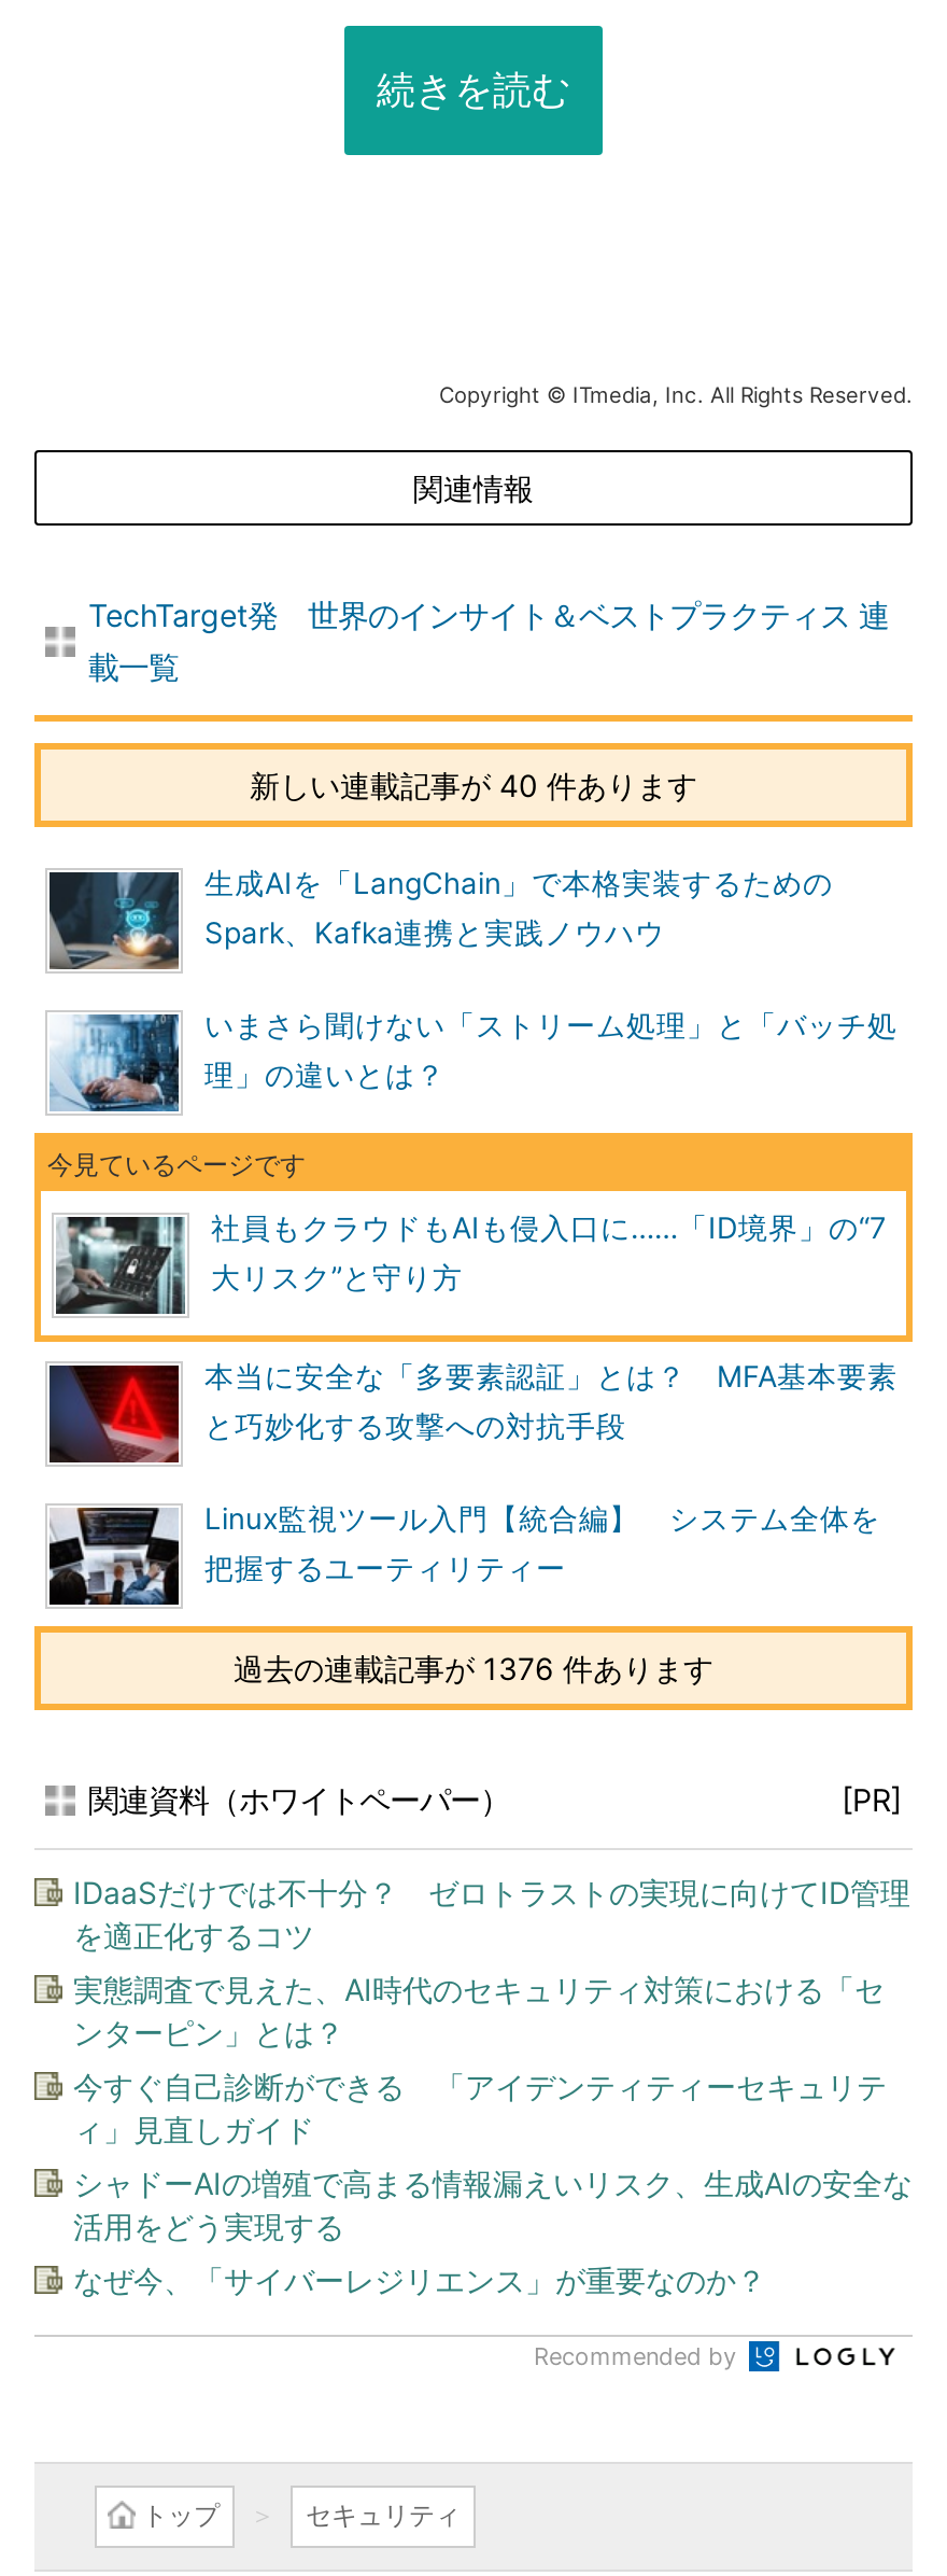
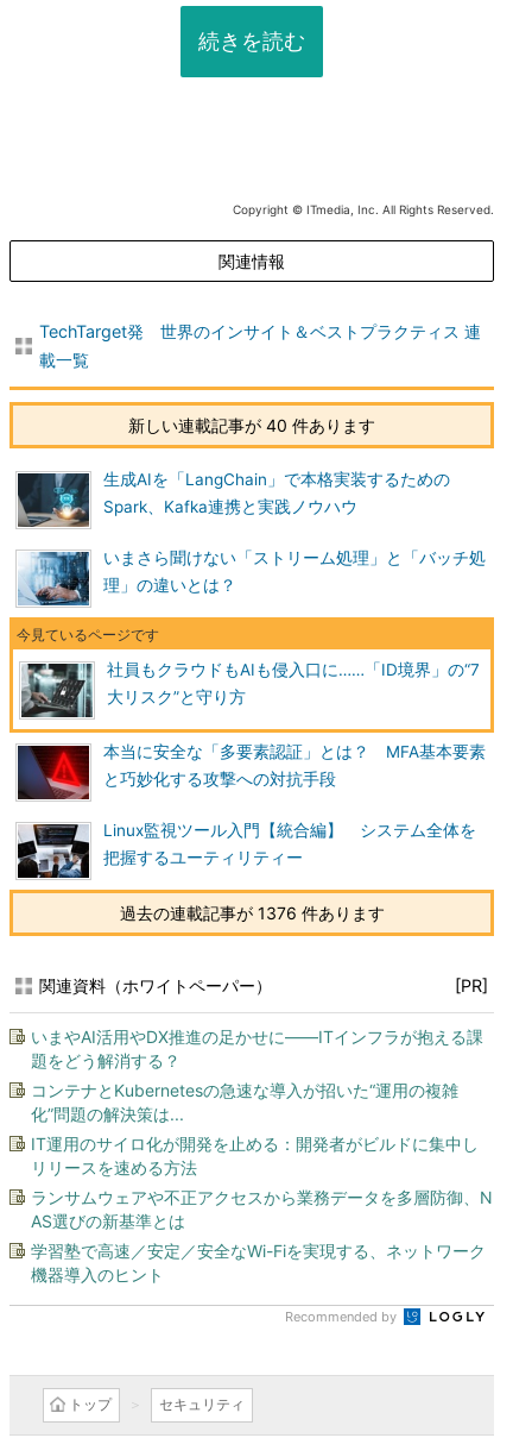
- IDaaSだけでは不十分？ ゼロトラストの実現に向けてID管理
- を適正化するコツ
+ いまやAI活用やDX推進の足かせに――ITインフラが抱える課
+ 題をどう解消する？

- 実態調査で見えた、AI時代のセキュリティ対策における「セ
- ンターピン」とは？
+ コンテナとKubernetesの急速な導入が招いた“運用の複雑
+ 化”問題の解決策は...

- 今すぐ自己診断ができる 「アイデンティティーセキュリテ
- ィ」見直しガイド
+ IT運用のサイロ化が開発を止める：開発者がビルドに集中し
+ リリースを速める方法

- シャドーAIの増殖で高まる情報漏えいリスク、生成AIの安全な
- 活用をどう実現する
+ ランサムウェアや不正アクセスから業務データを多層防御、N
+ AS選びの新基準とは

- なぜ今、「サイバーレジリエンス」が重要なのか？
+ 学習塾で高速／安定／安全なWi-Fiを実現する、ネットワーク
+ 機器導入のヒント
